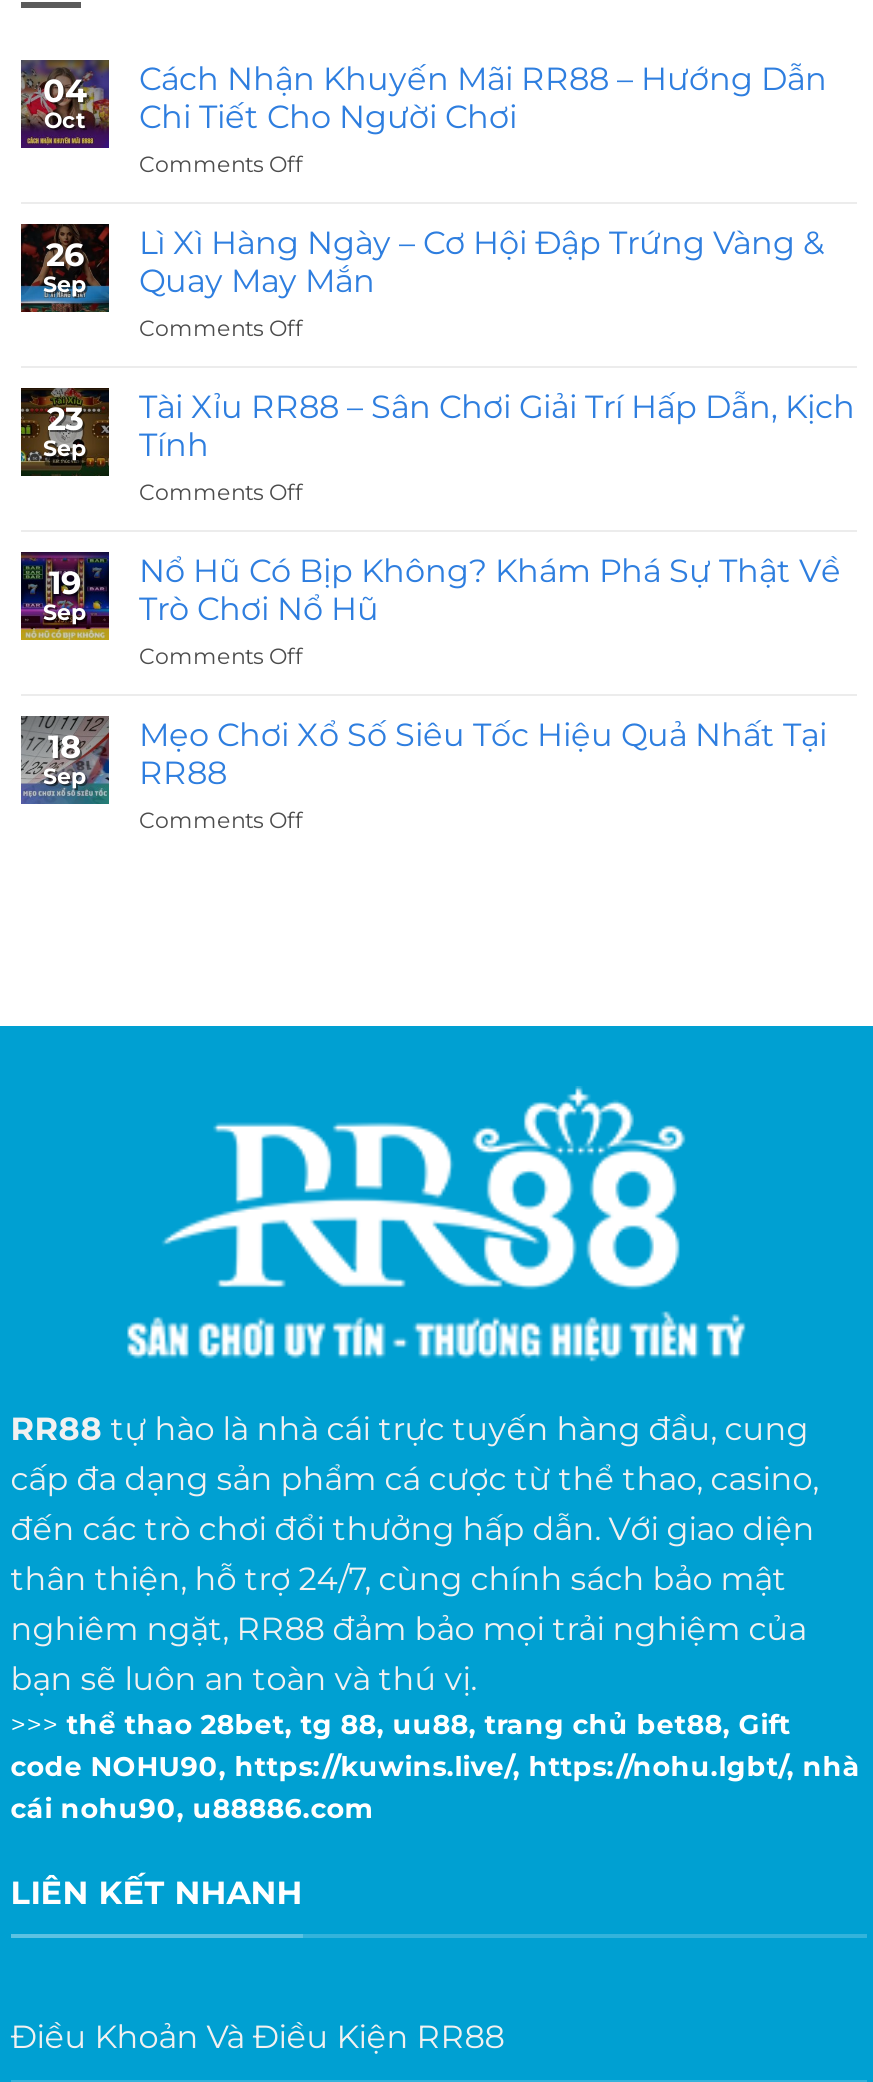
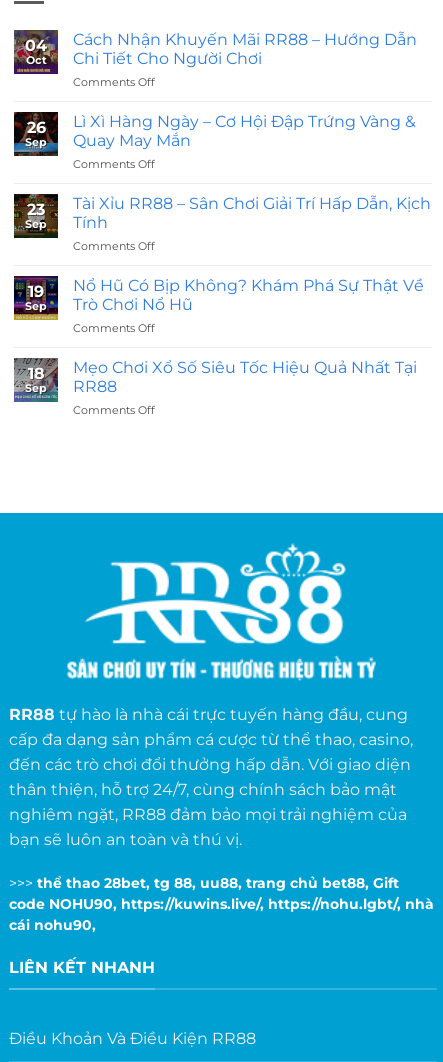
- cái nohu90, u88886.com
+ cái nohu90,
